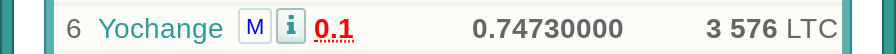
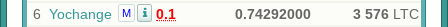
- 0.74730000
+ 0.74292000
